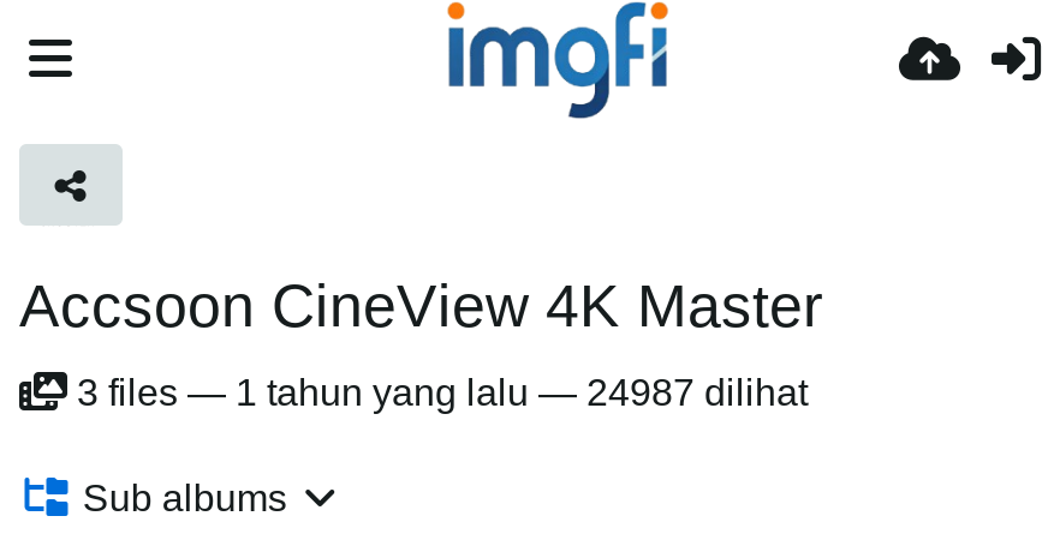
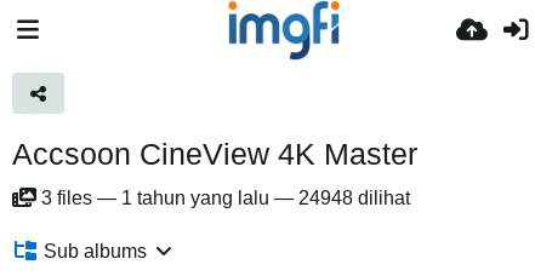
- 3 files — 1 tahun yang lalu — 24987 dilihat
+ 3 files — 1 tahun yang lalu — 24948 dilihat
